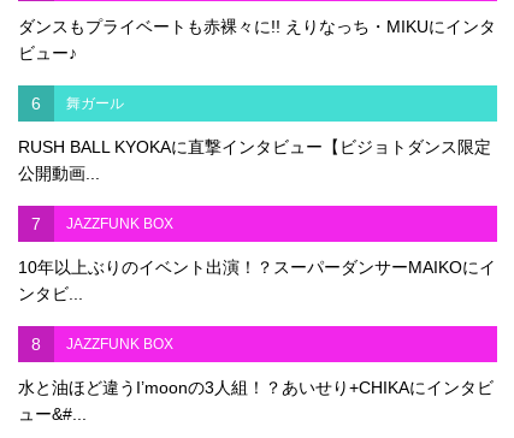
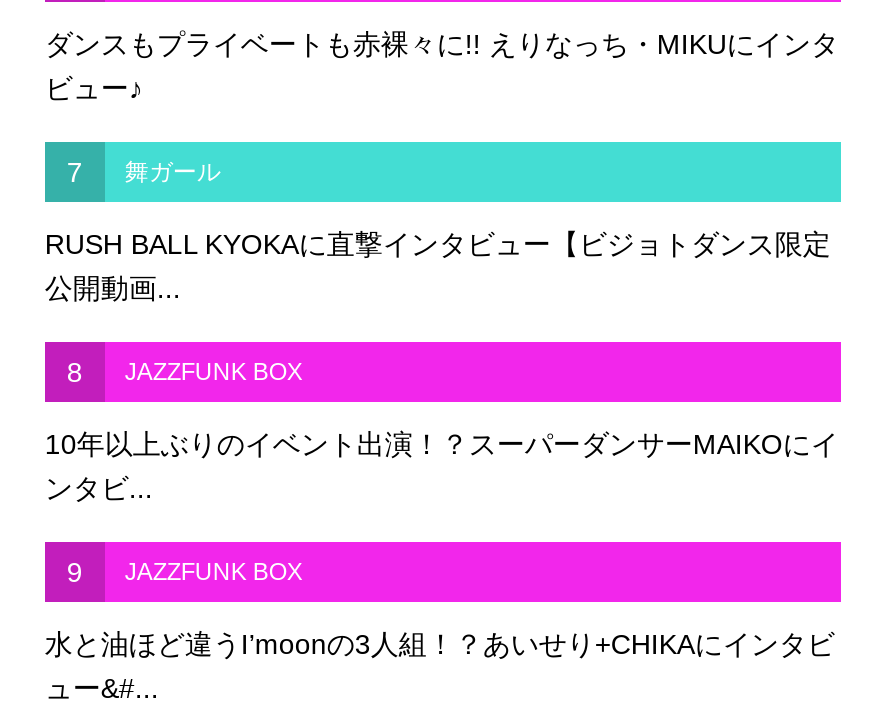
- 6 舞ガール
+ 7 舞ガール

- 7 JAZZFUNK BOX
+ 8 JAZZFUNK BOX

- 8 JAZZFUNK BOX
+ 9 JAZZFUNK BOX
